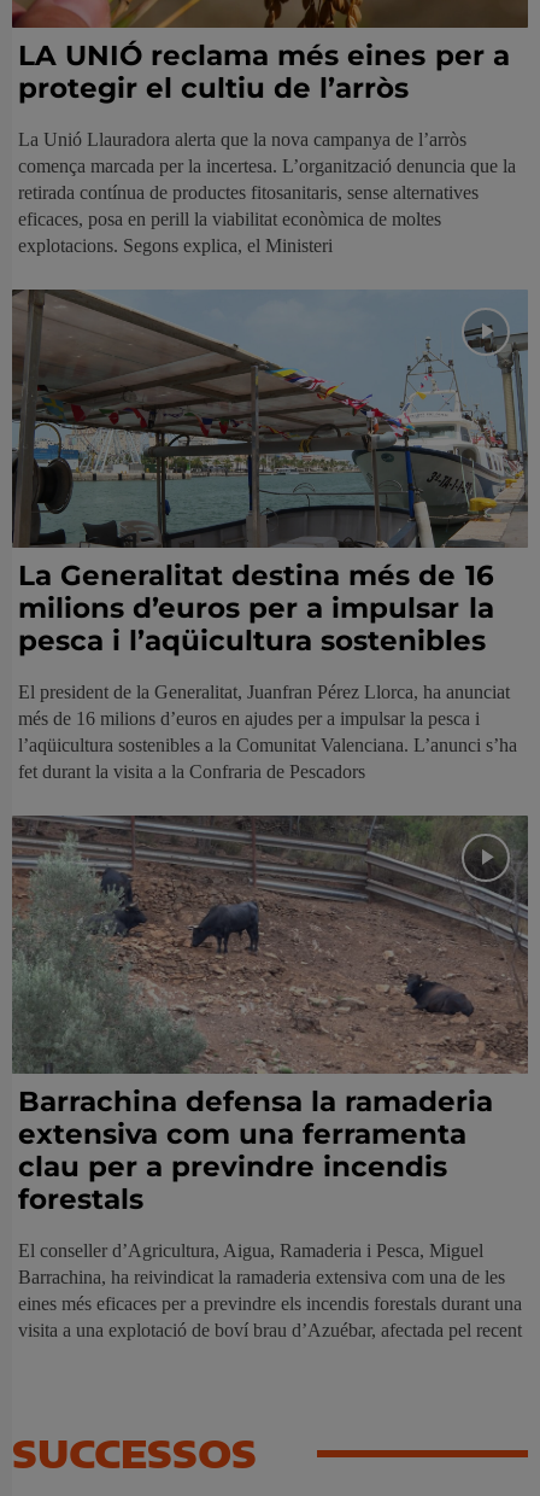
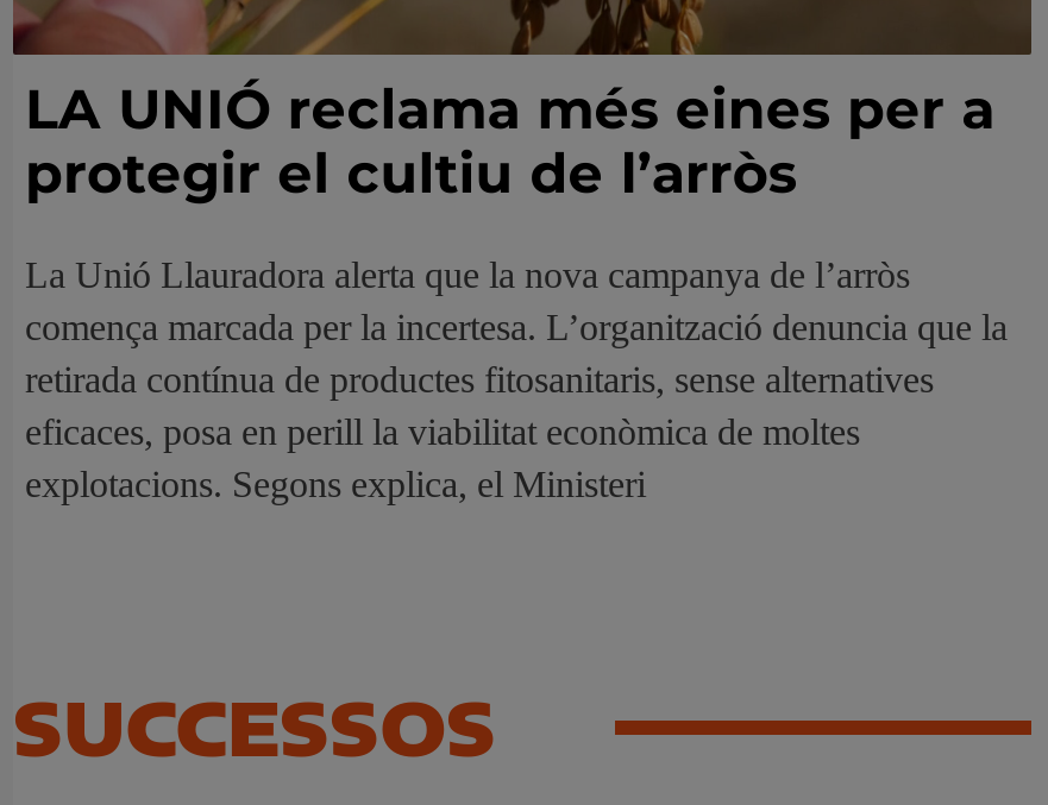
- [image]
- La Generalitat destina més de 16
- milions d’euros per a impulsar la
- pesca i l’aqüicultura sostenibles
- El president de la Generalitat, Juanfran Pérez Llorca, ha anunciat
- més de 16 milions d’euros en ajudes per a impulsar la pesca i
- l’aqüicultura sostenibles a la Comunitat Valenciana. L’anunci s’ha
- fet durant la visita a la Confraria de Pescadors

- [image]
- Barrachina defensa la ramaderia
- extensiva com una ferramenta
- clau per a previndre incendis
- forestals
- El conseller d’Agricultura, Aigua, Ramaderia i Pesca, Miguel
- Barrachina, ha reivindicat la ramaderia extensiva com una de les
- eines més eficaces per a previndre els incendis forestals durant una
- visita a una explotació de boví brau d’Azuébar, afectada pel recent
